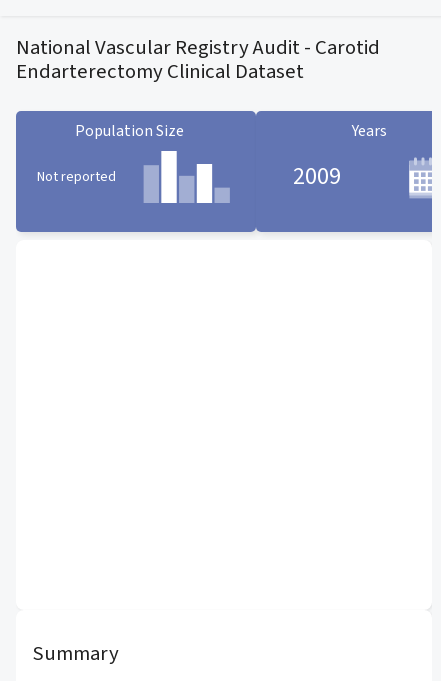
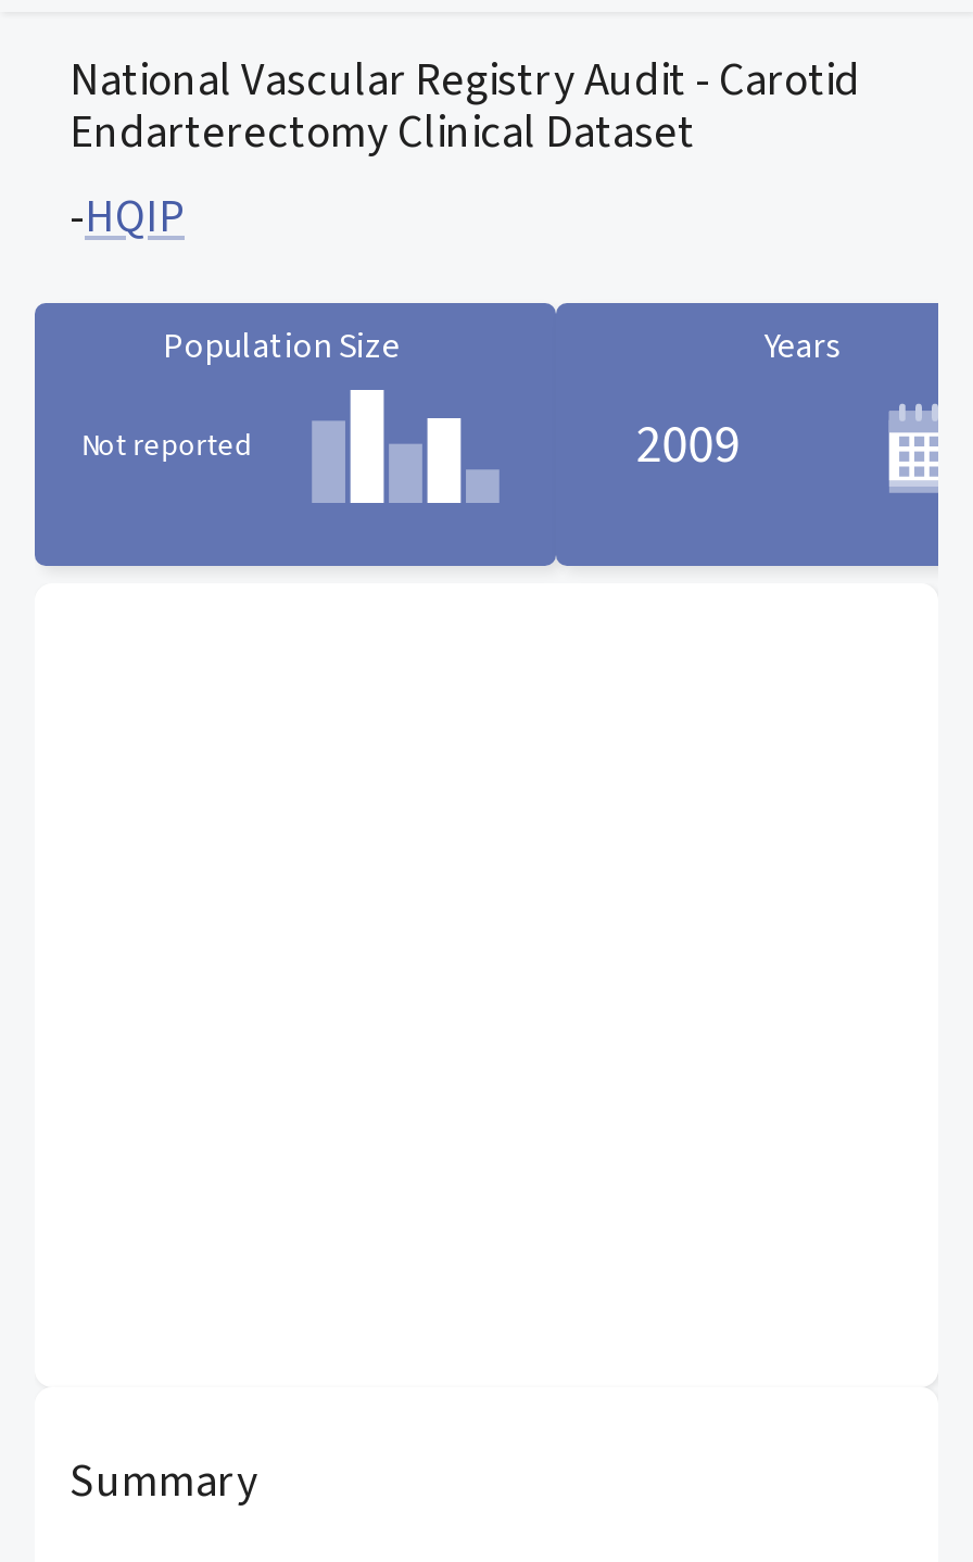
+ -HQIP
